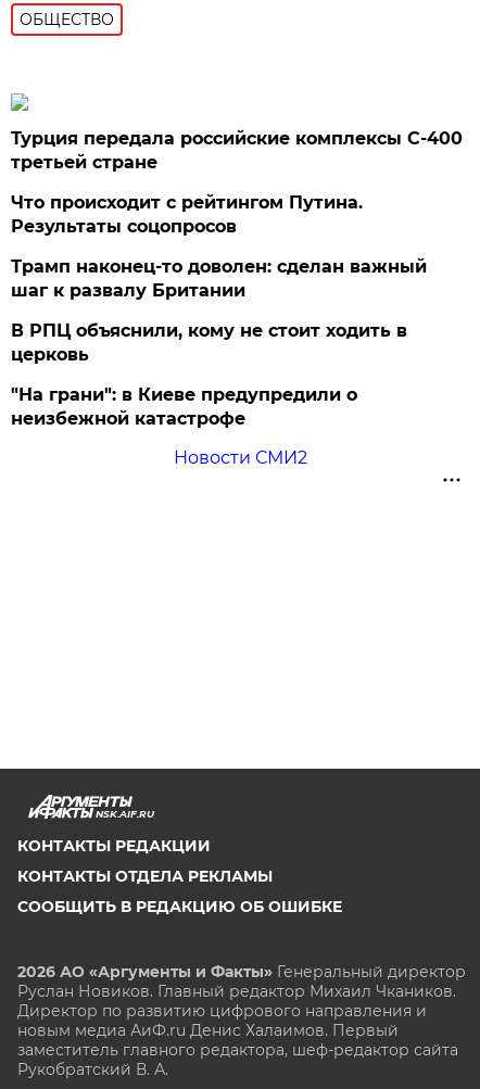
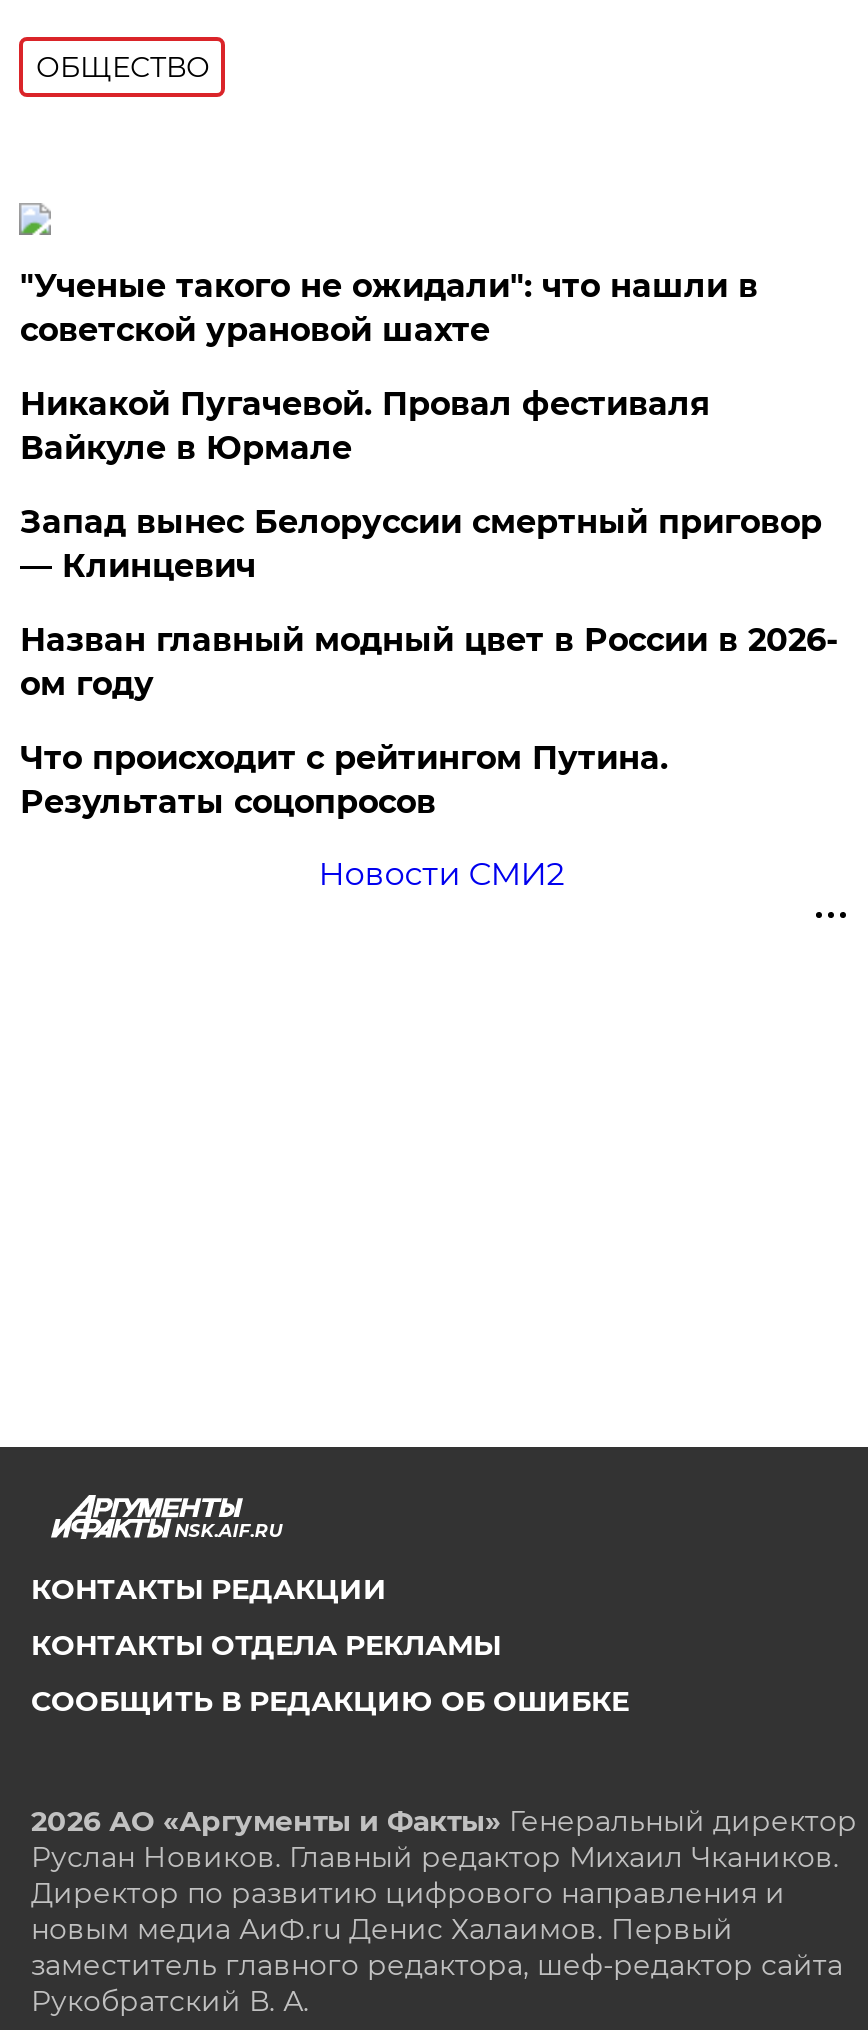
- Турция передала российские комплексы С-400
- третьей стране
+ "Ученые такого не ожидали": что нашли в
+ советской урановой шахте
+ Никакой Пугачевой. Провал фестиваля
+ Вайкуле в Юрмале
+ Запад вынес Белоруссии смертный приговор
+ — Клинцевич
+ Назван главный модный цвет в России в 2026-
+ ом году

moved down: Что происходит с рейтингом Путина. | Результаты соцопросов

- Трамп наконец-то доволен: сделан важный
- шаг к развалу Британии
- В РПЦ объяснили, кому не стоит ходить в
- церковь
- "На грани": в Киеве предупредили о
- неизбежной катастрофе
